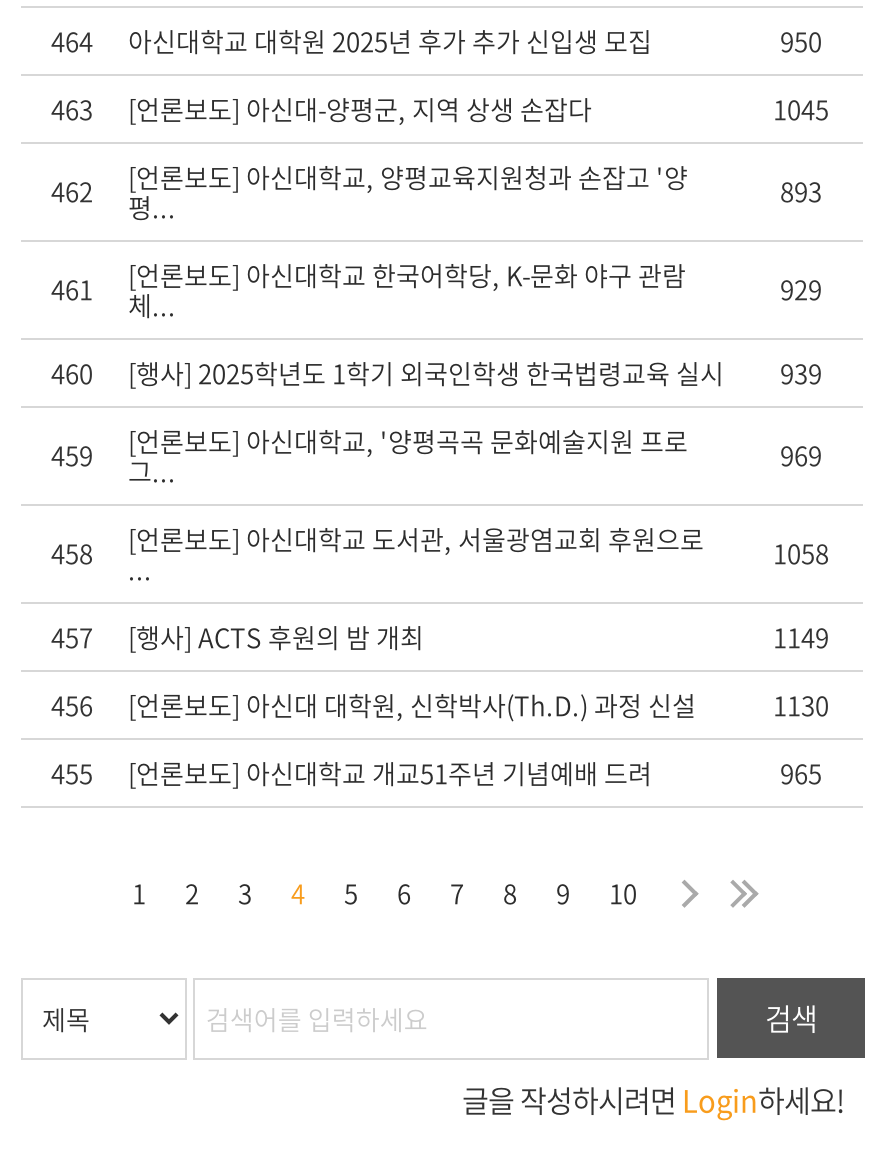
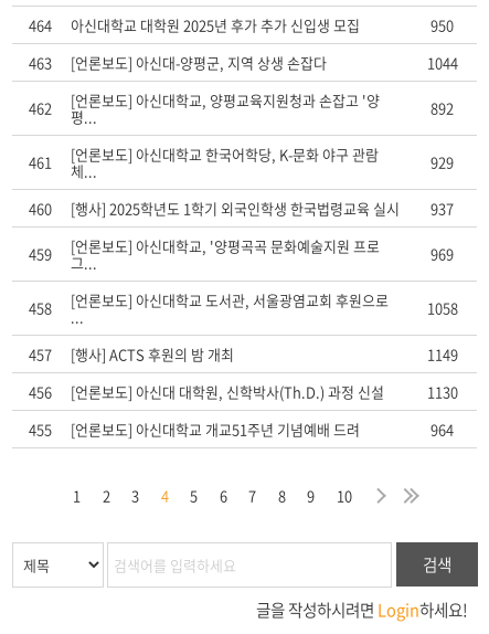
- 1045
+ 1044

- 893
+ 892

- 460 [행사] 2025학년도 1학기 외국인학생 한국법령교육 실시 939
+ 460 [행사] 2025학년도 1학기 외국인학생 한국법령교육 실시 937

- 965
+ 964
